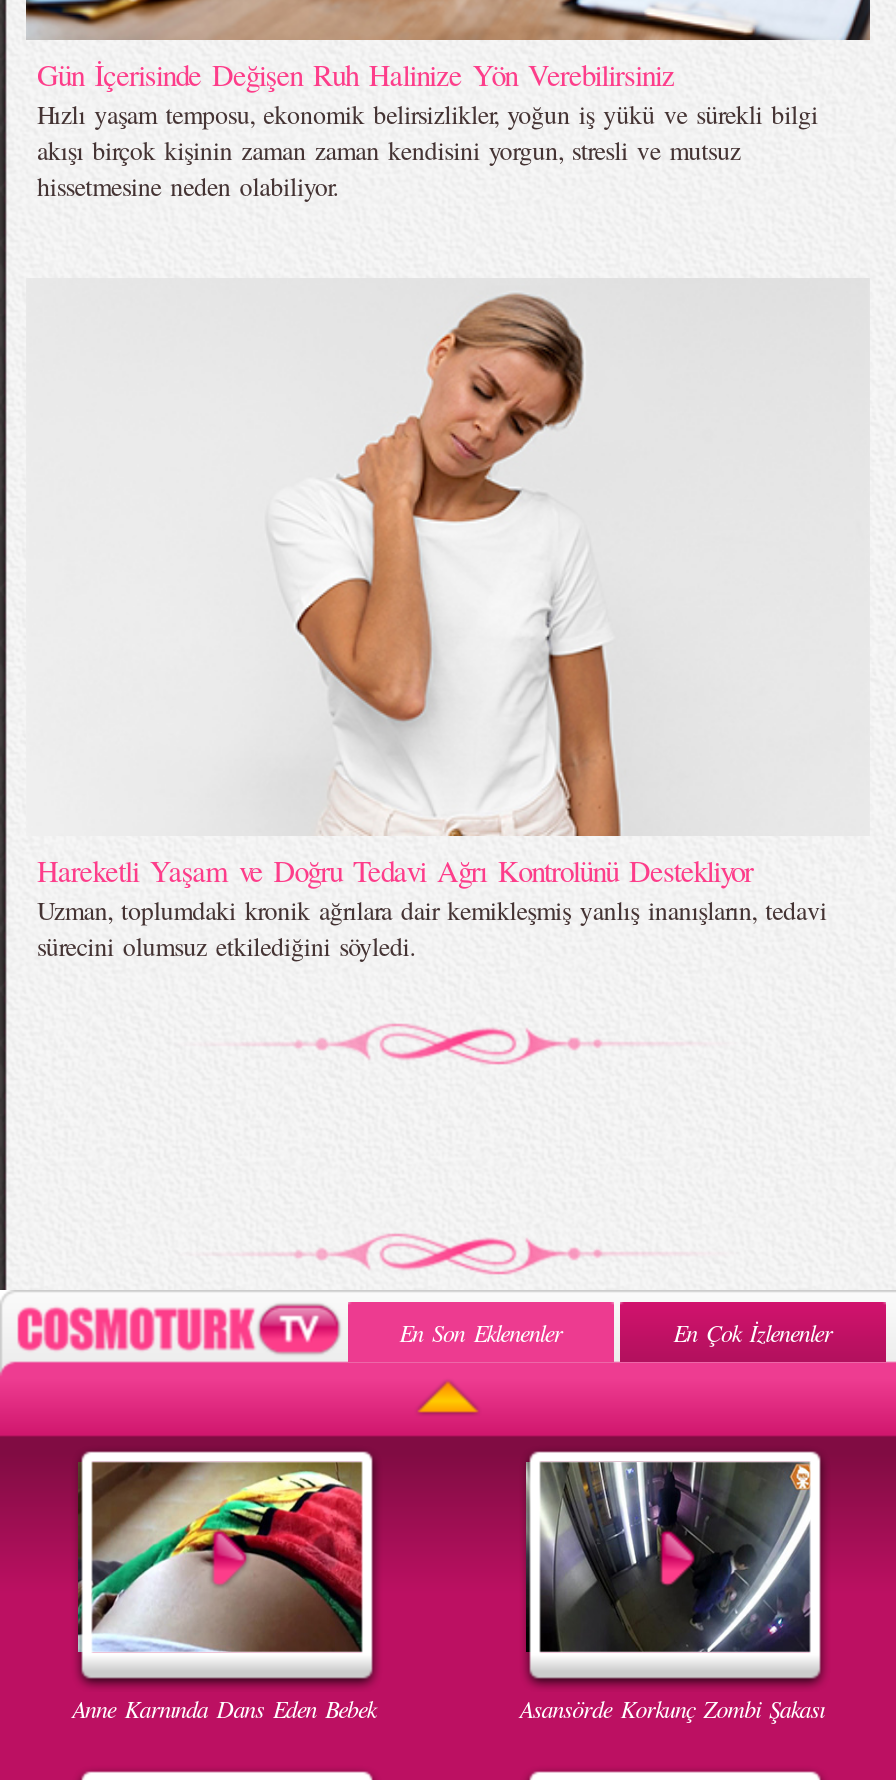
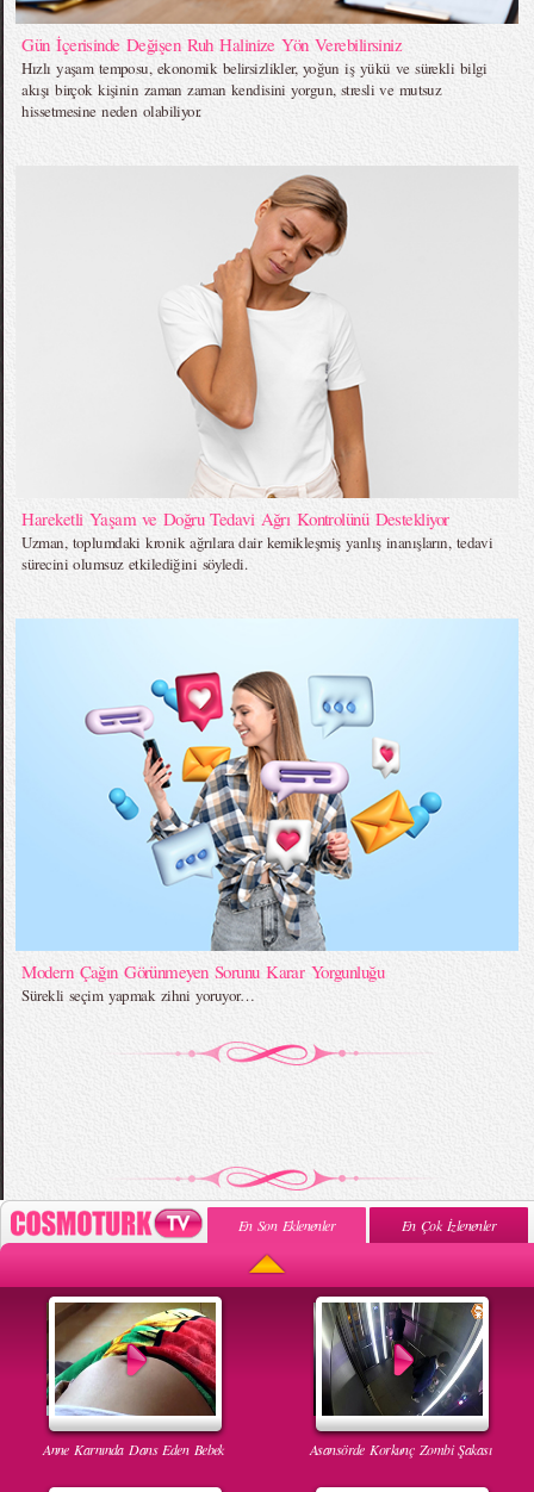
+ [image]
+ Modern Çağın Görünmeyen Sorunu Karar Yorgunluğu
+ Sürekli seçim yapmak zihni yoruyor…
